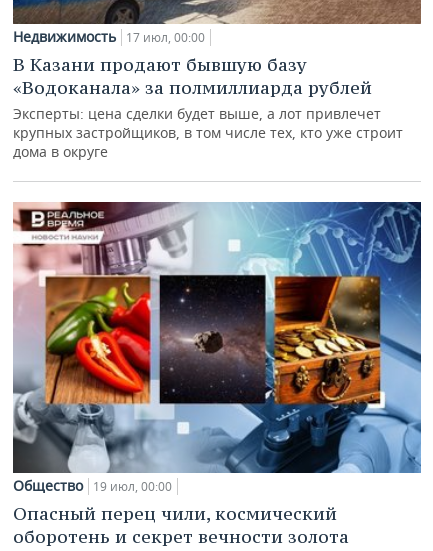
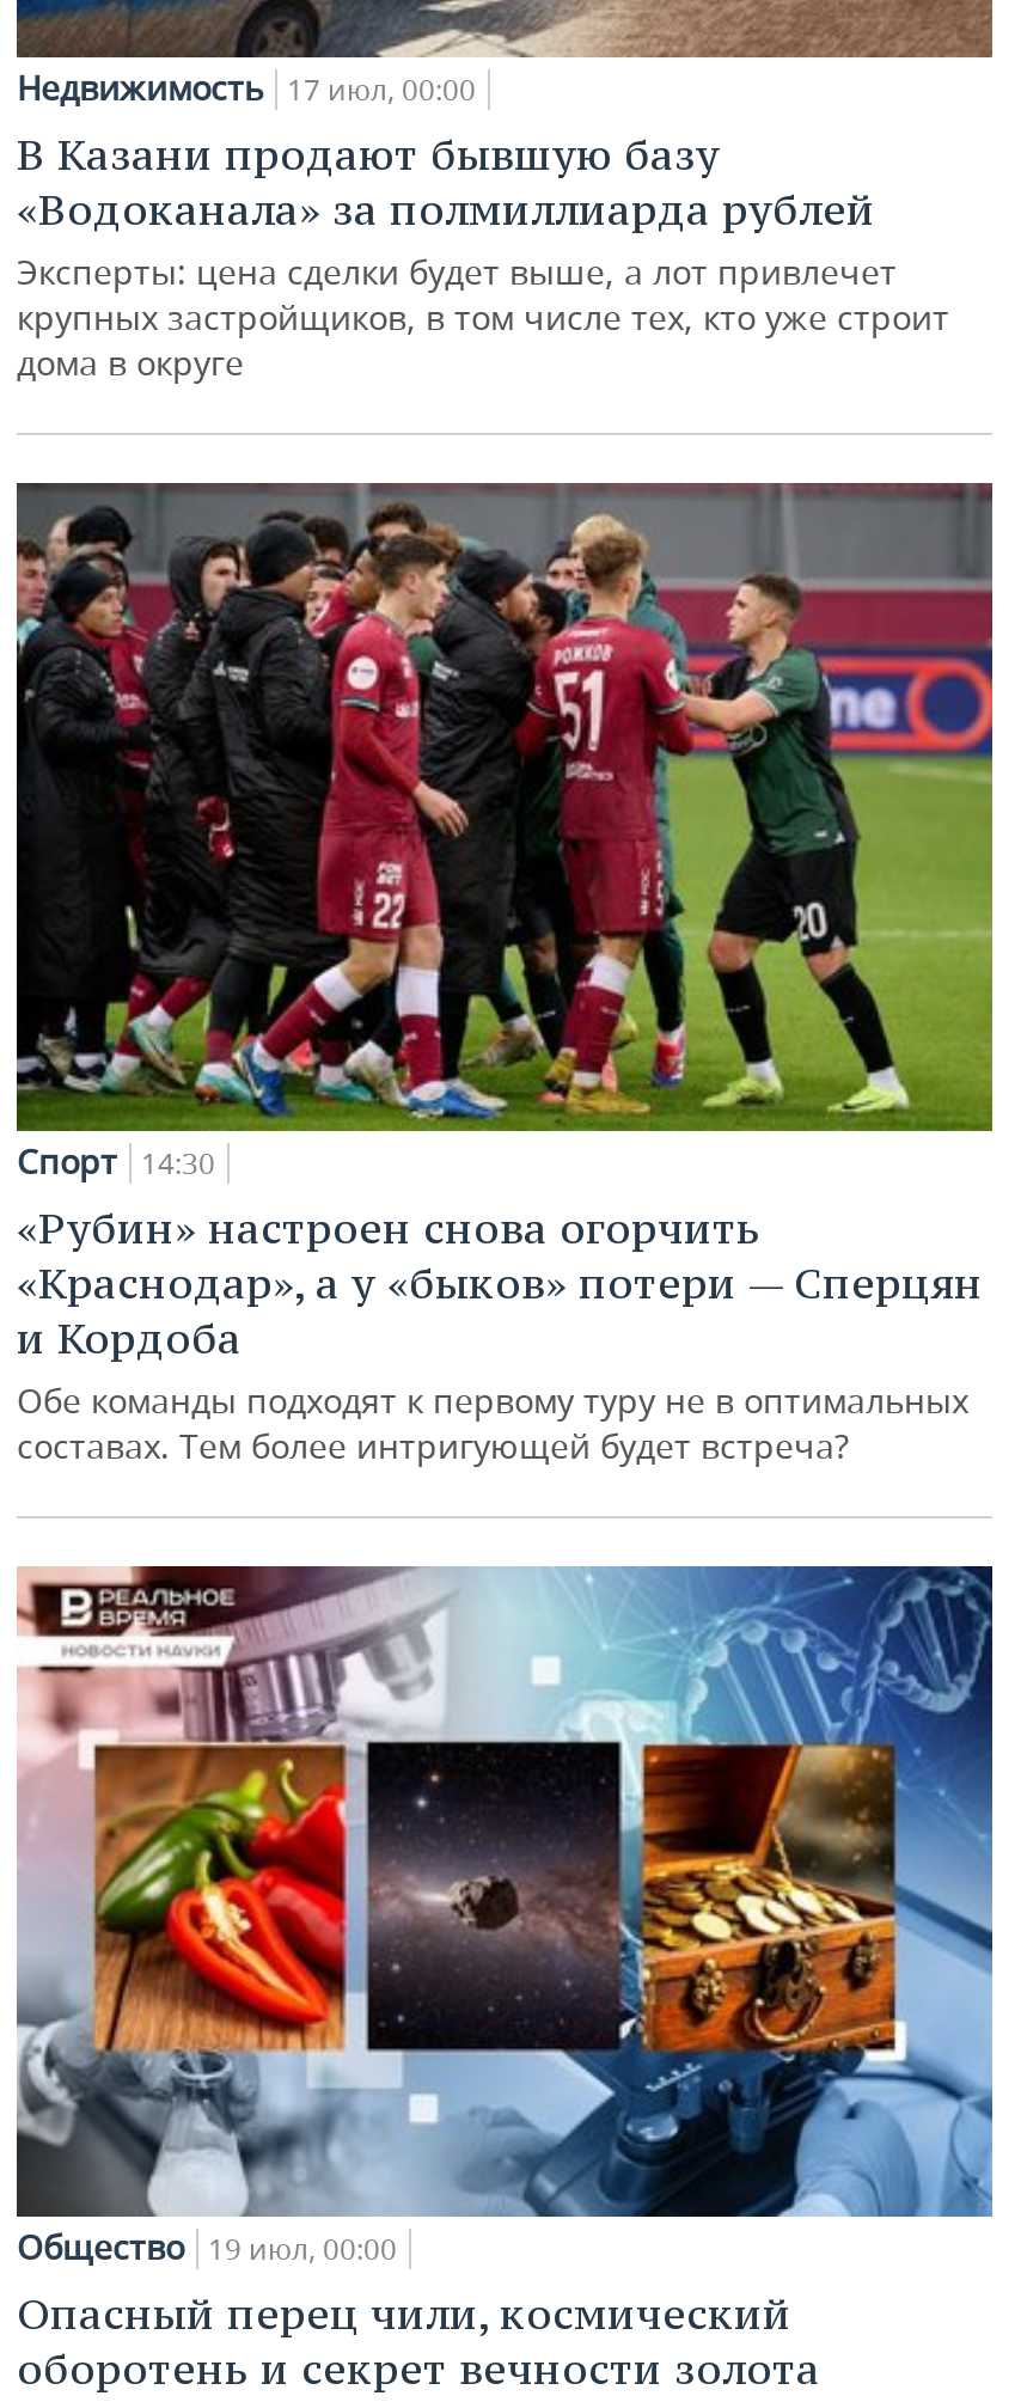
+ [image]
+ Спорт 14:30
+ «Рубин» настроен снова огорчить
+ «Краснодар», а у «быков» потери — Сперцян
+ и Кордоба
+ Обе команды подходят к первому туру не в оптимальных
+ составах. Тем более интригующей будет встреча?
